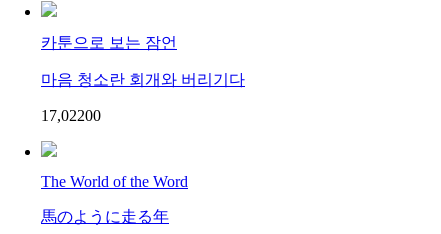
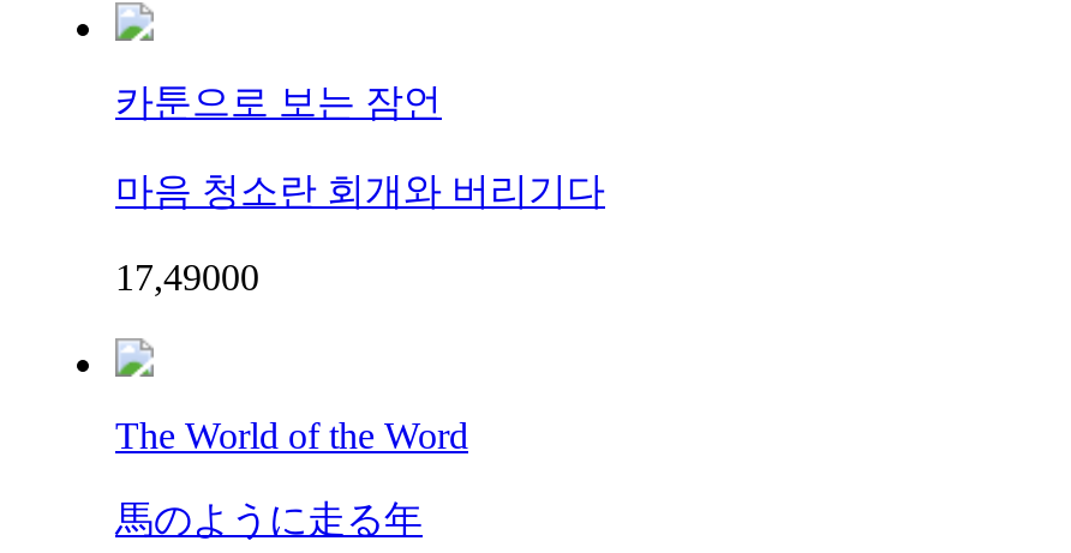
- 17,02200
+ 17,49000
